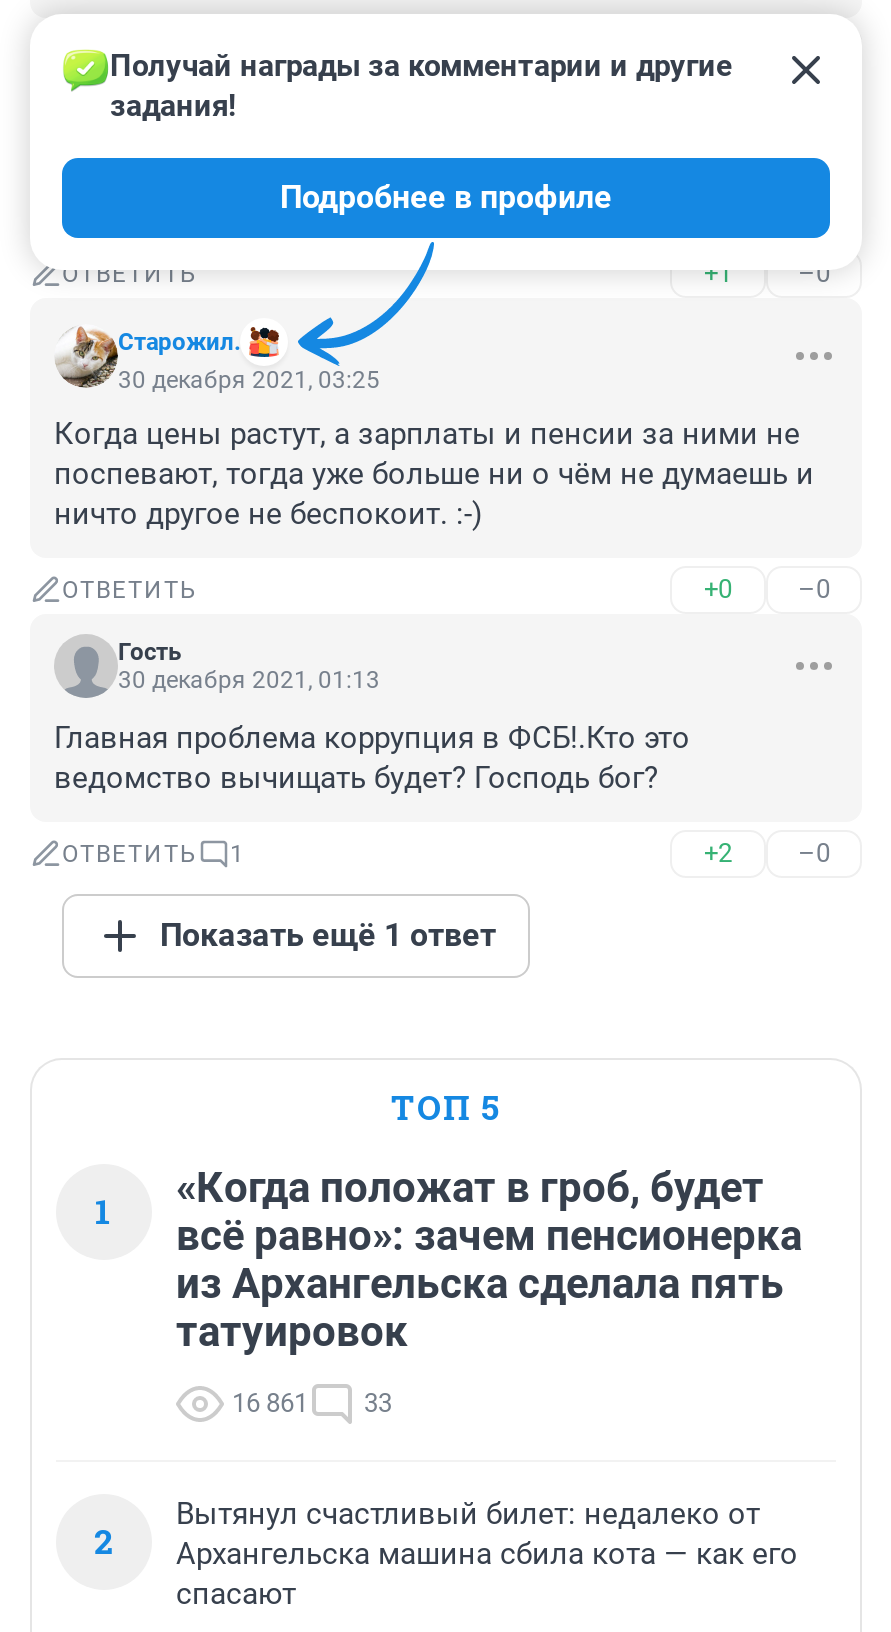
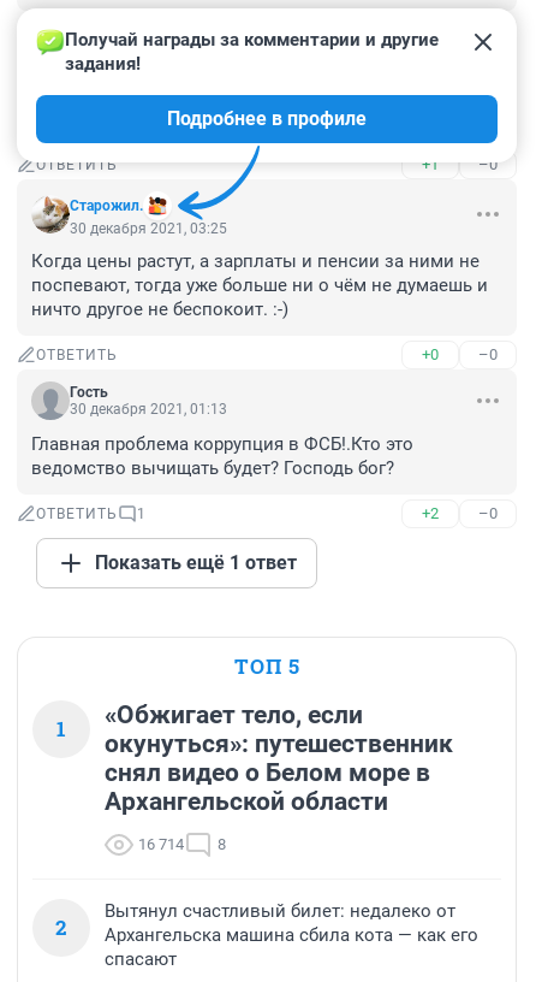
- «Когда положат в гроб, будет
- всё равно»: зачем пенсионерка
- из Архангельска сделала пять
- татуировок
+ «Обжигает тело, если
+ окунуться»: путешественник
+ снял видео о Белом море в
+ Архангельской области

- 16 861
- 33
+ 16 714
+ 8
